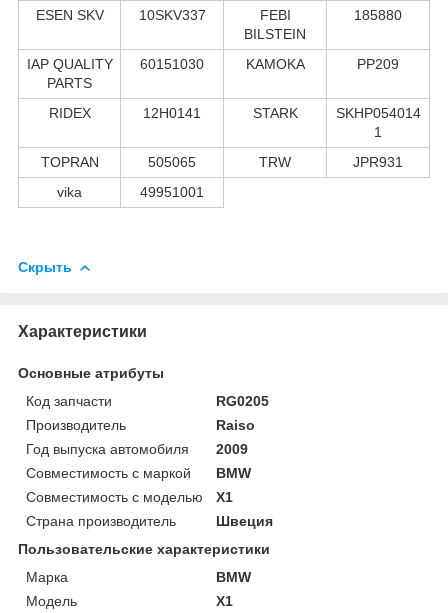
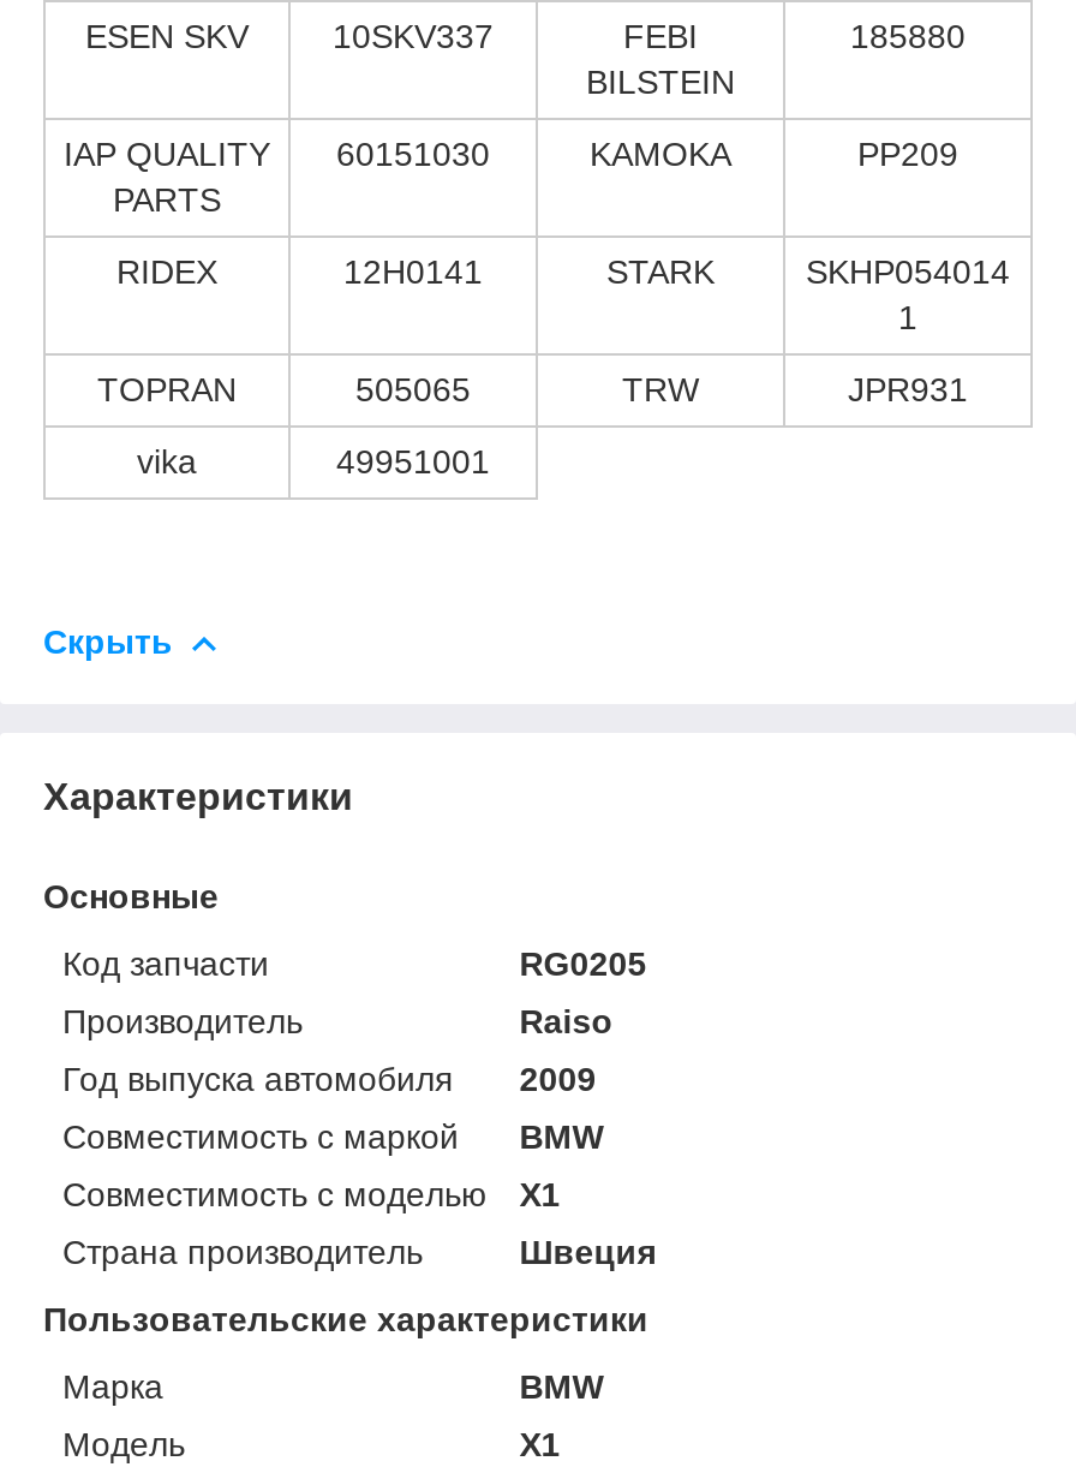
- Основные атрибуты
+ Основные
